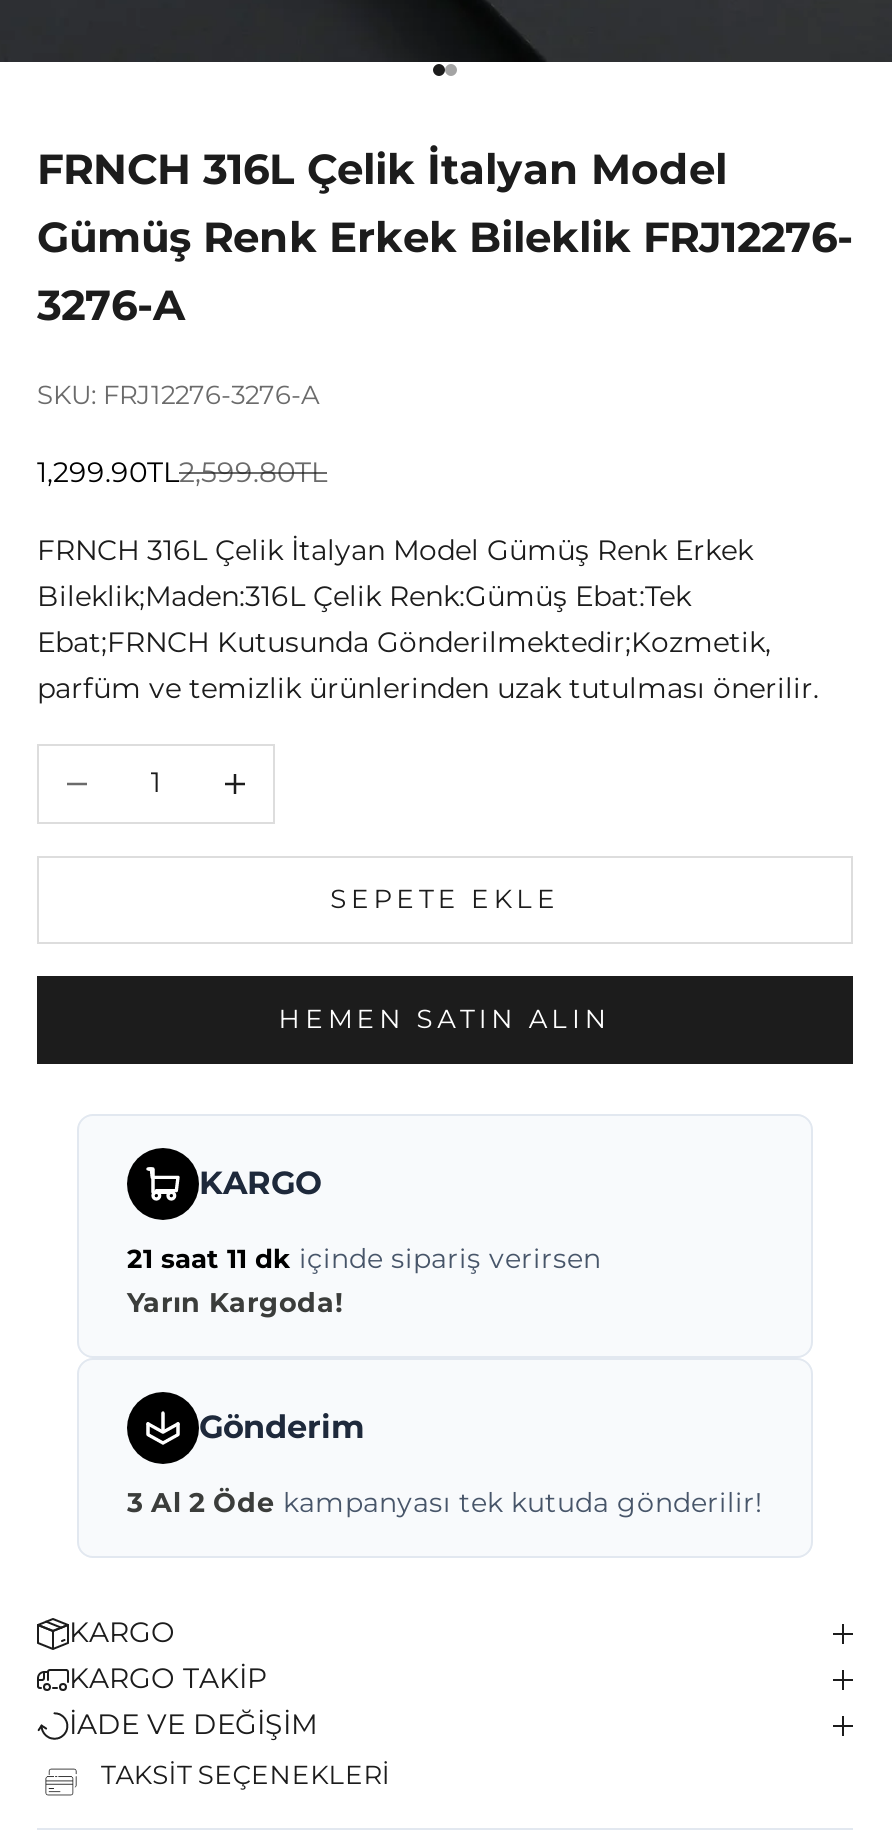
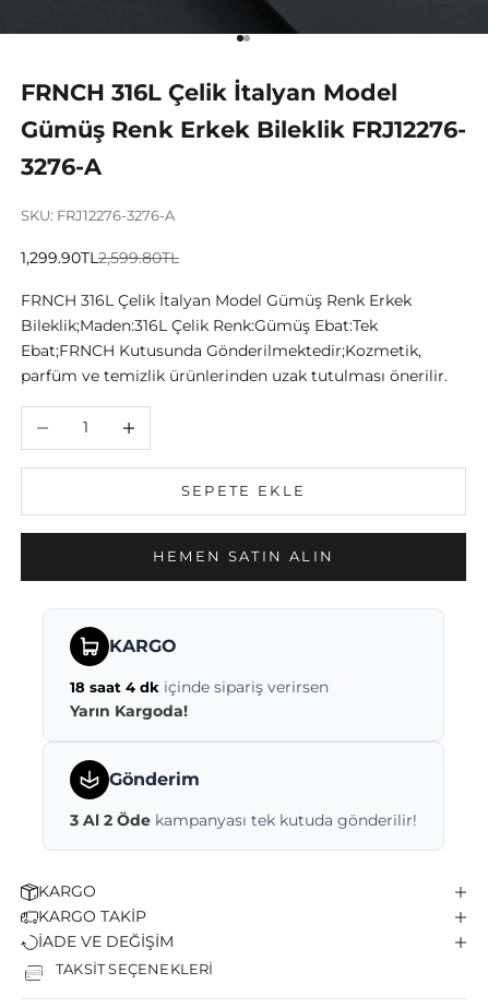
- 21 saat 11 dk içinde sipariş verirsen
+ 18 saat 4 dk içinde sipariş verirsen
